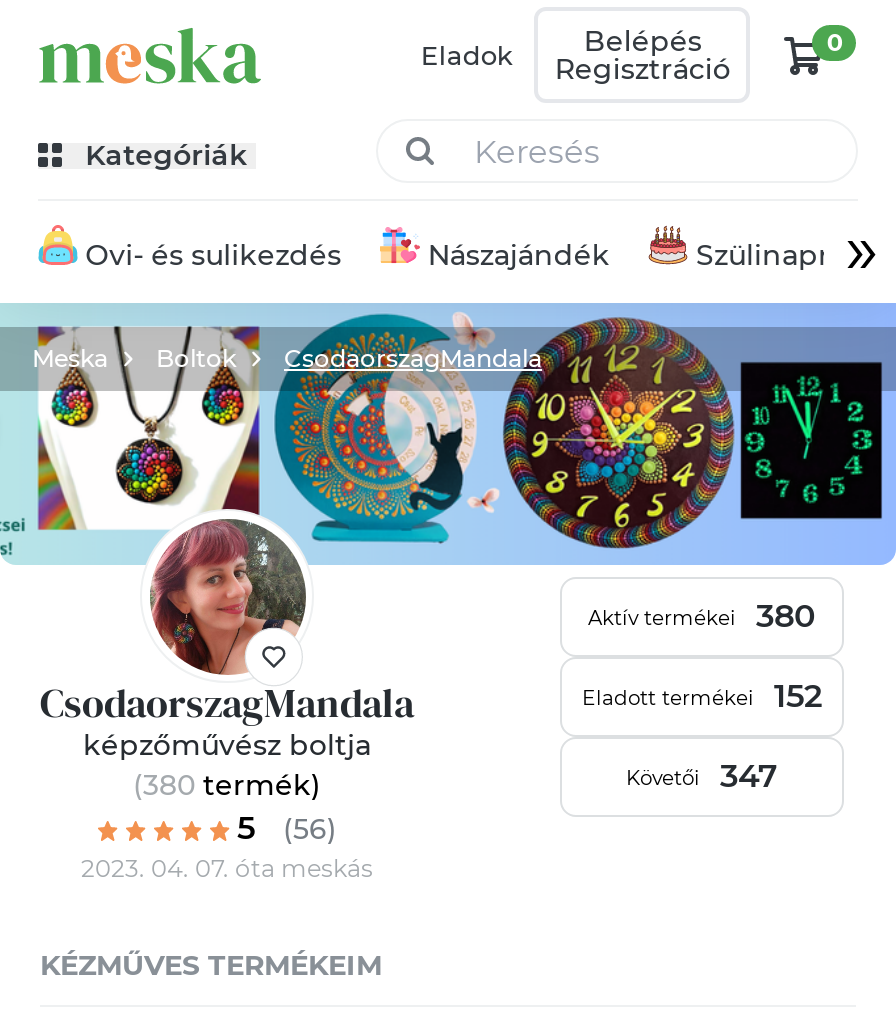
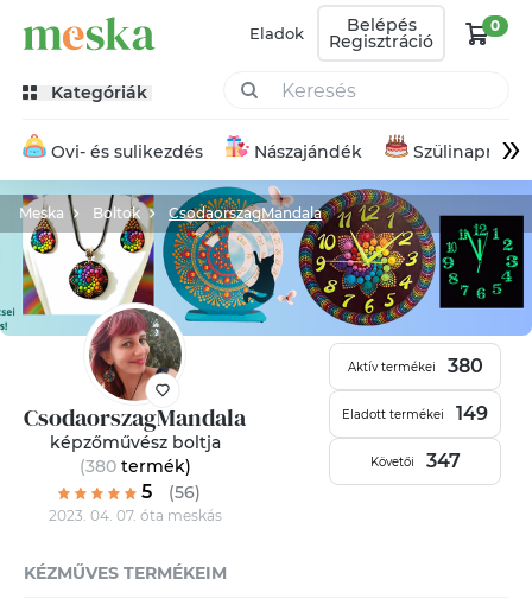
- Eladott termékei 152
+ Eladott termékei 149
